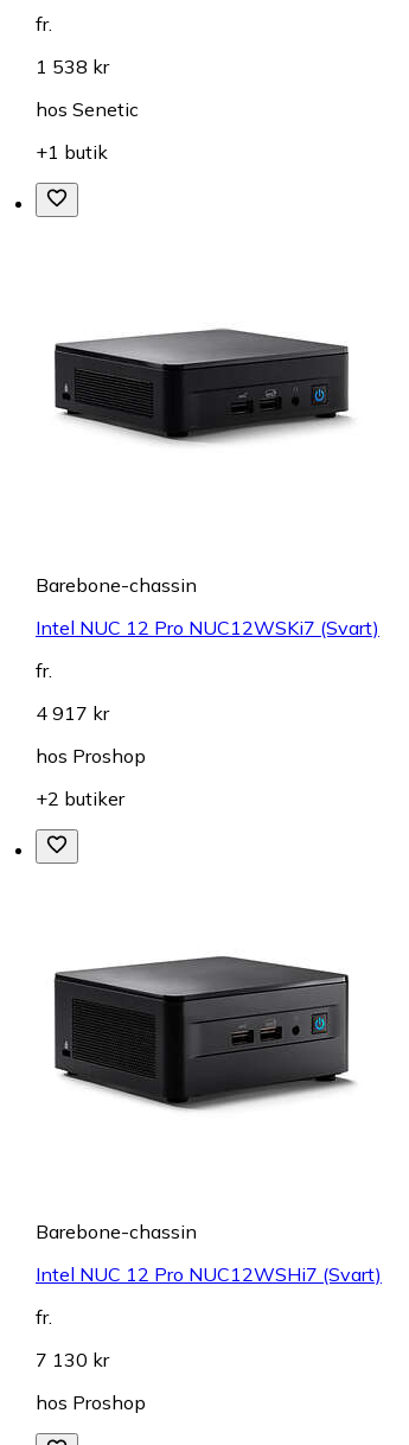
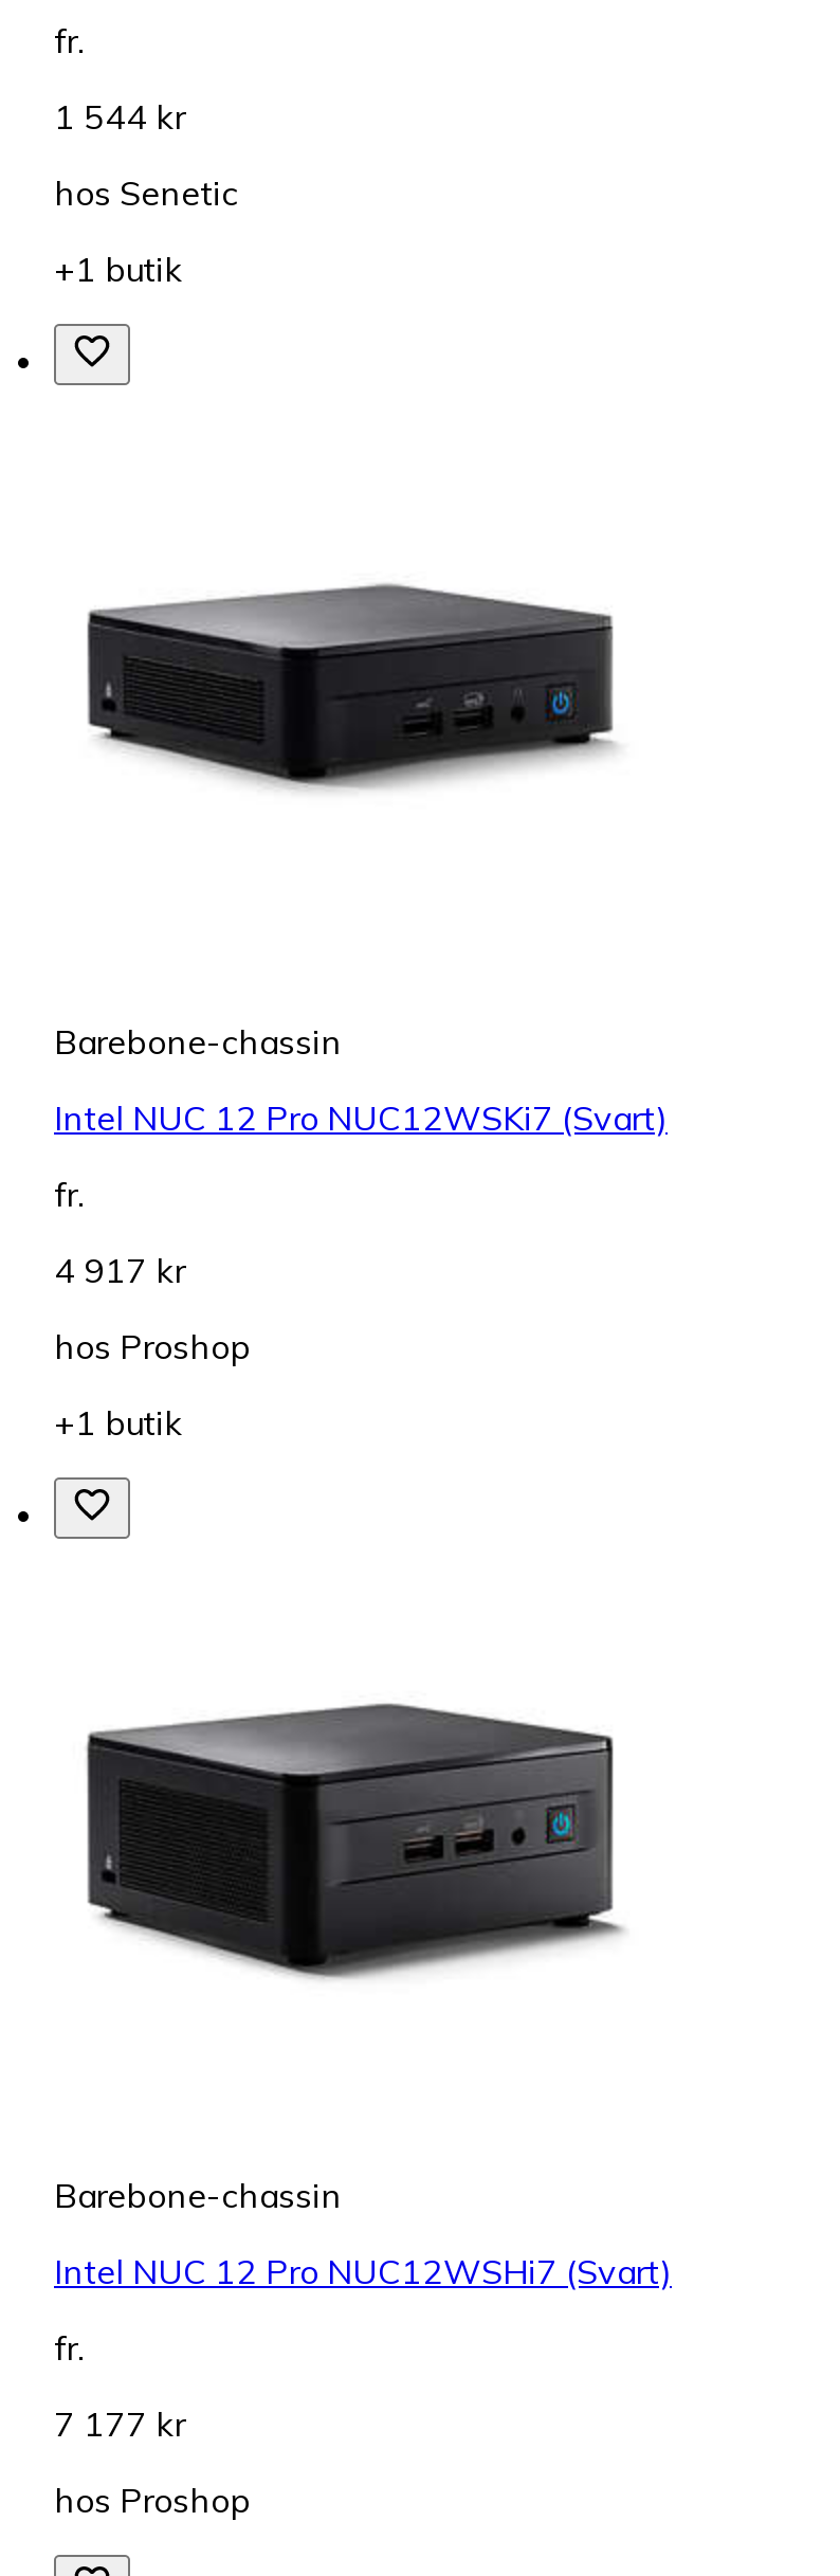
- 1 538 kr
+ 1 544 kr

- +2 butiker
+ +1 butik

- 7 130 kr
+ 7 177 kr
